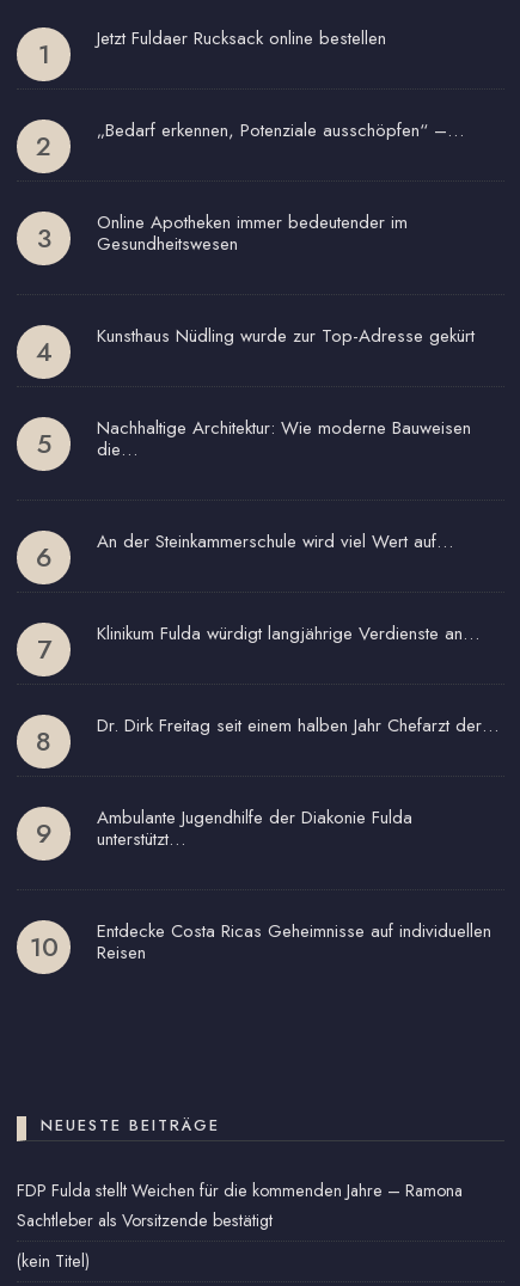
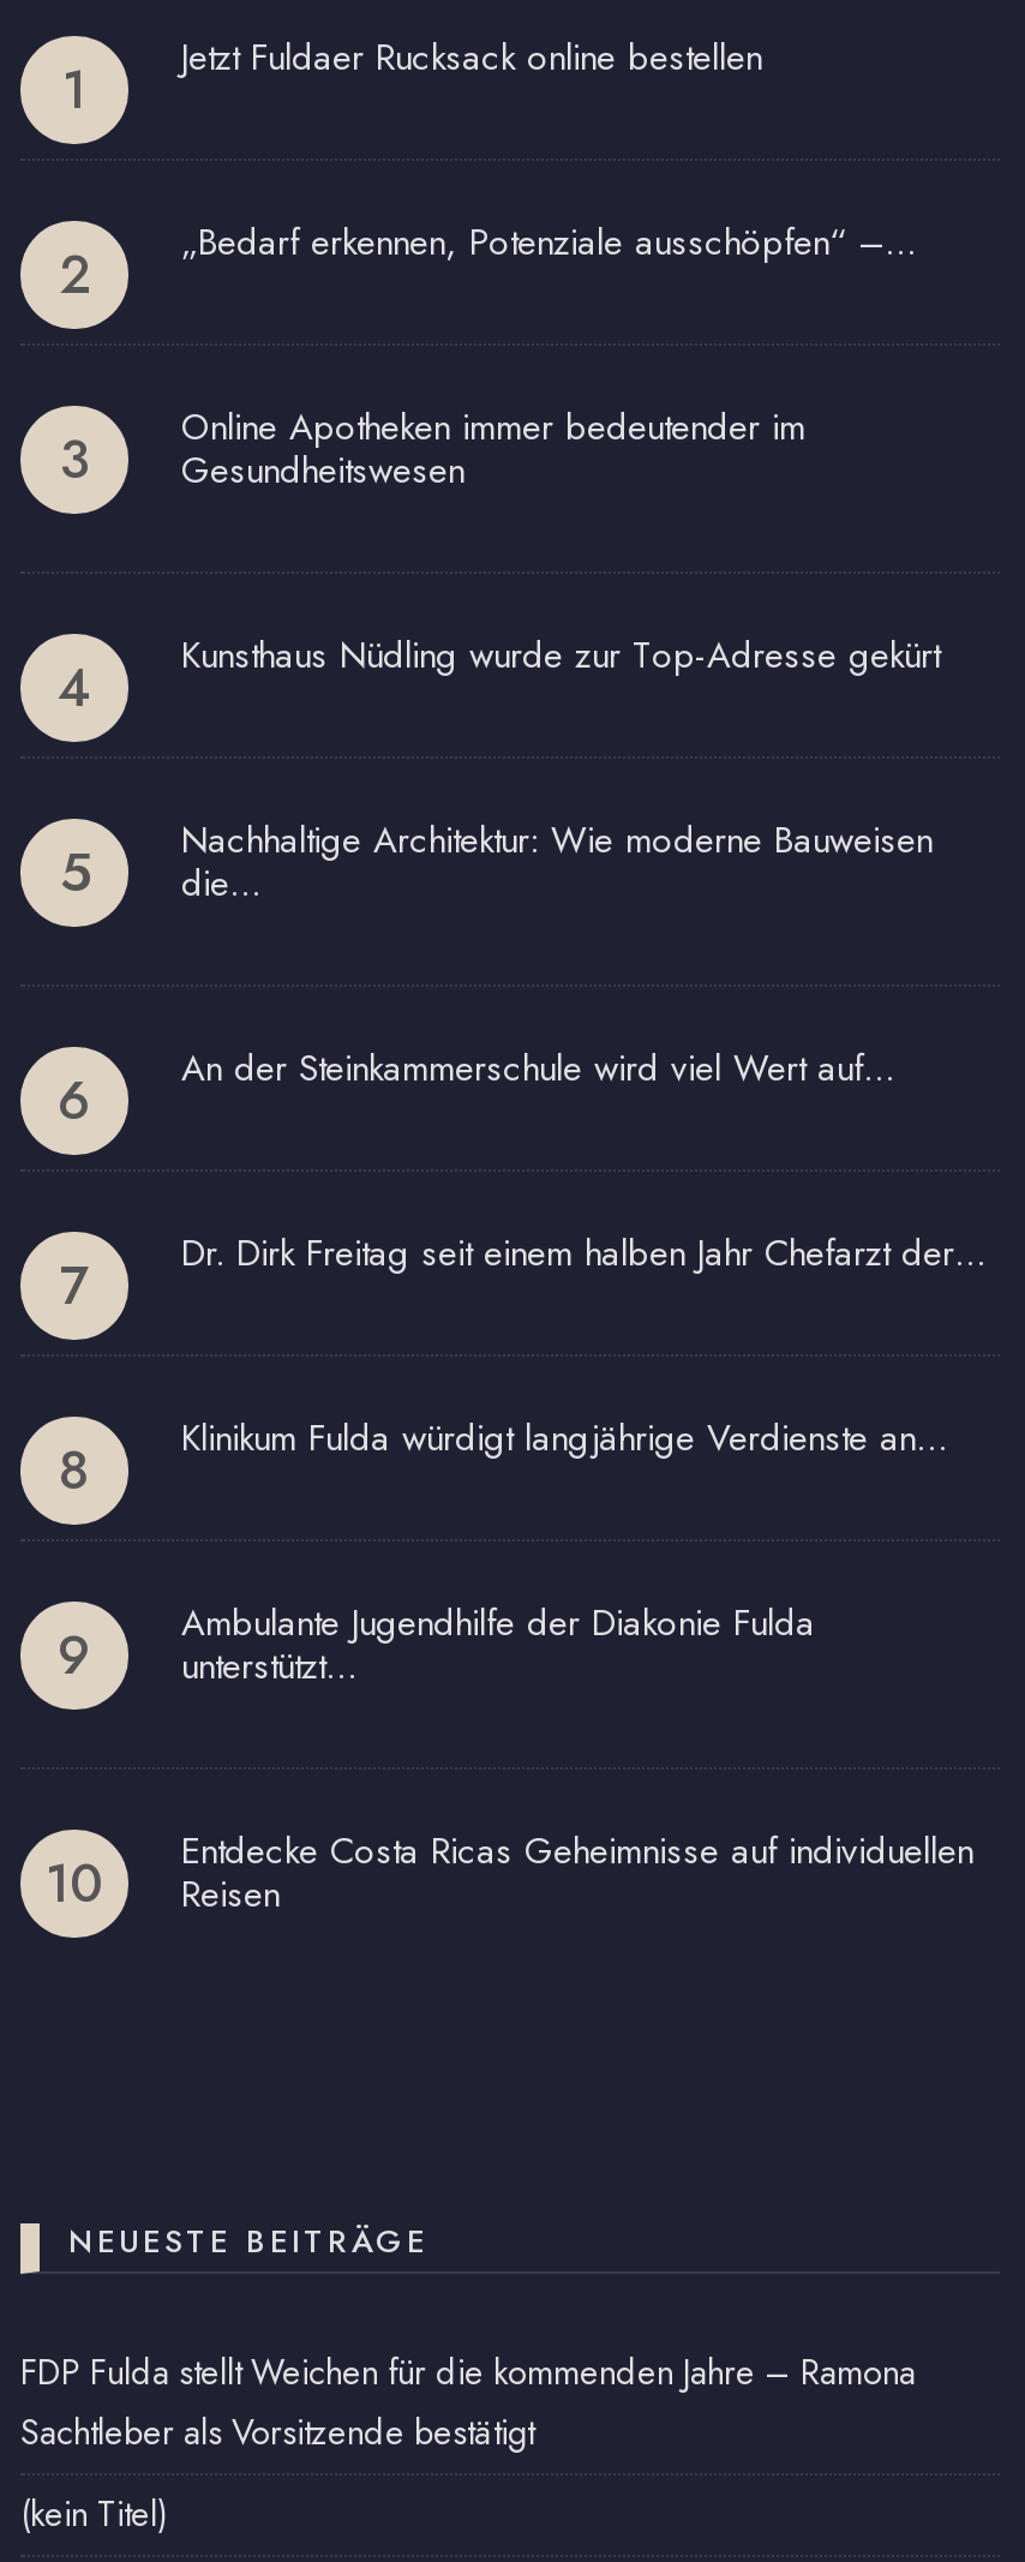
moved down: Klinikum Fulda würdigt langjährige Verdienste an…

moved up: Dr. Dirk Freitag seit einem halben Jahr Chefarzt der…
